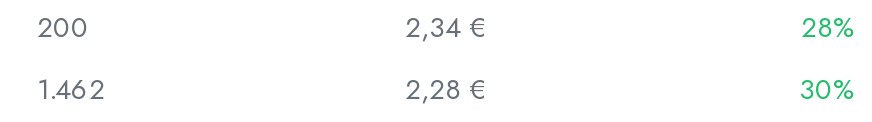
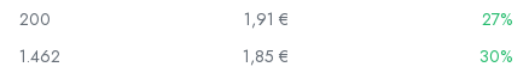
- 2,34 €
+ 1,91 €

- 28%
+ 27%

- 2,28 €
+ 1,85 €
